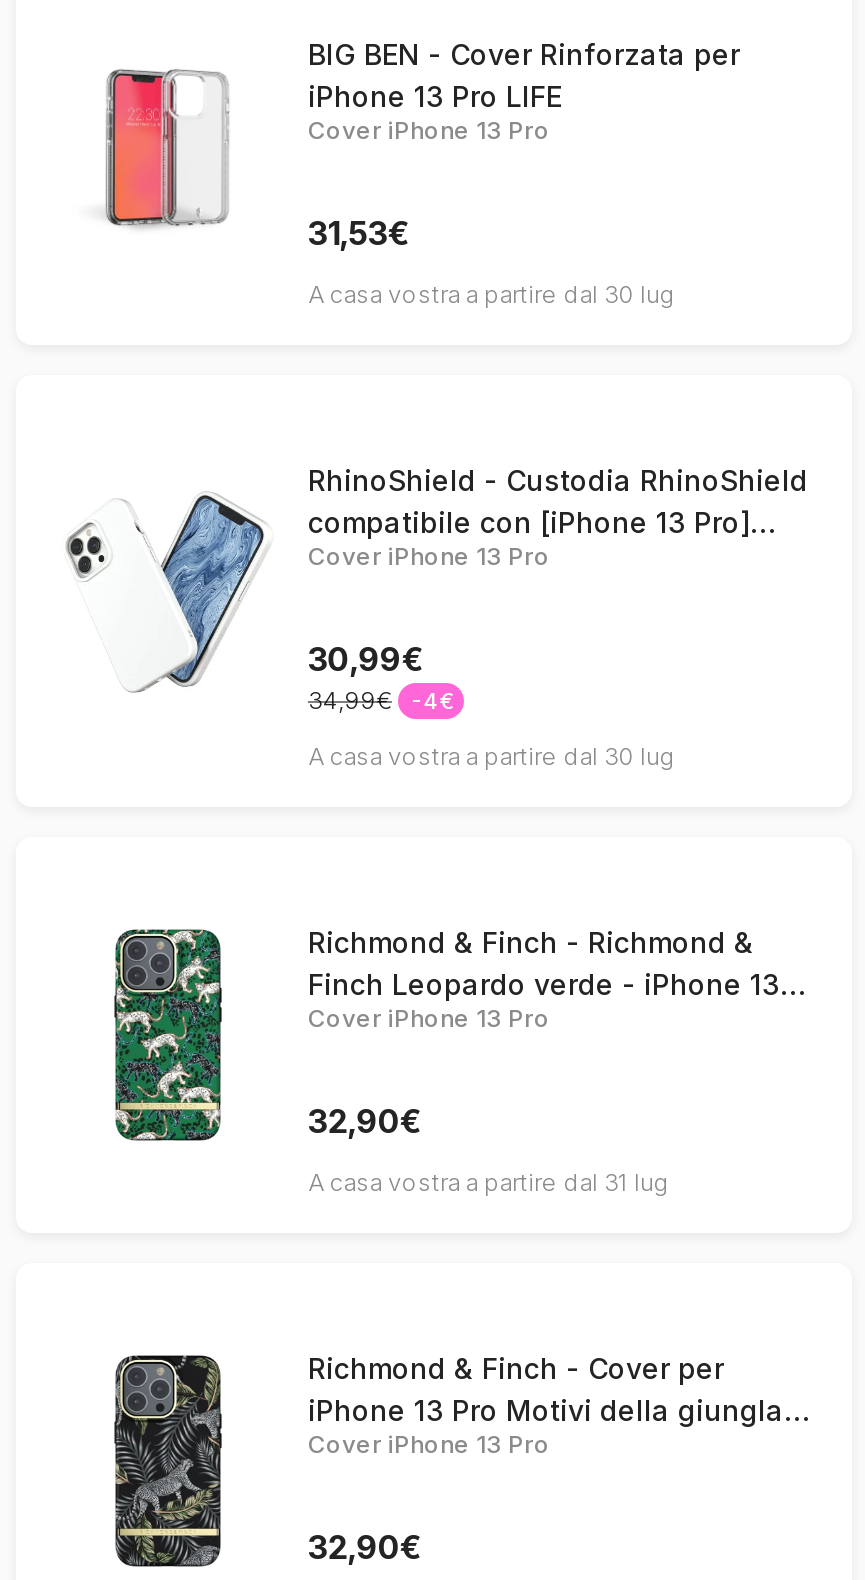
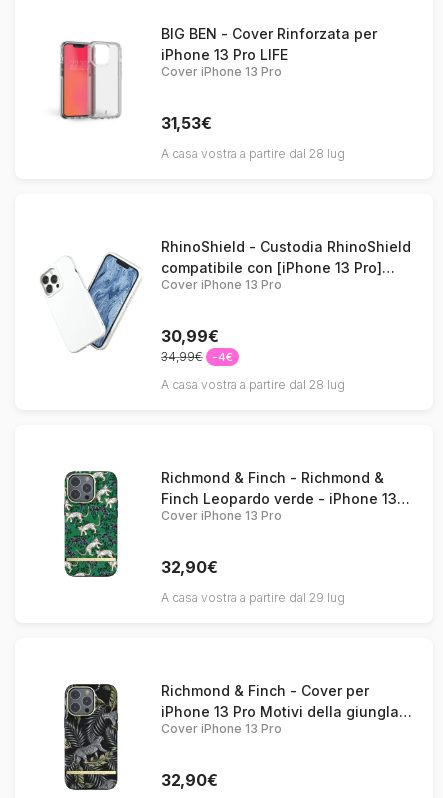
- A casa vostra a partire dal 30 lug
+ A casa vostra a partire dal 28 lug

- A casa vostra a partire dal 30 lug
+ A casa vostra a partire dal 28 lug

- A casa vostra a partire dal 31 lug
+ A casa vostra a partire dal 29 lug
